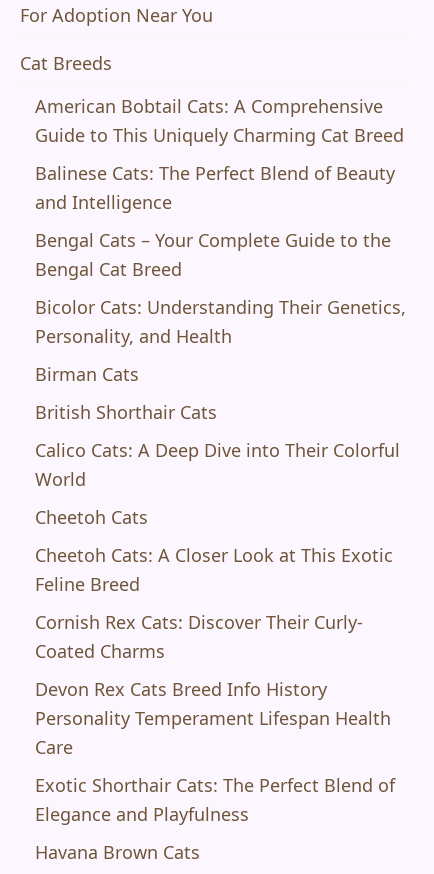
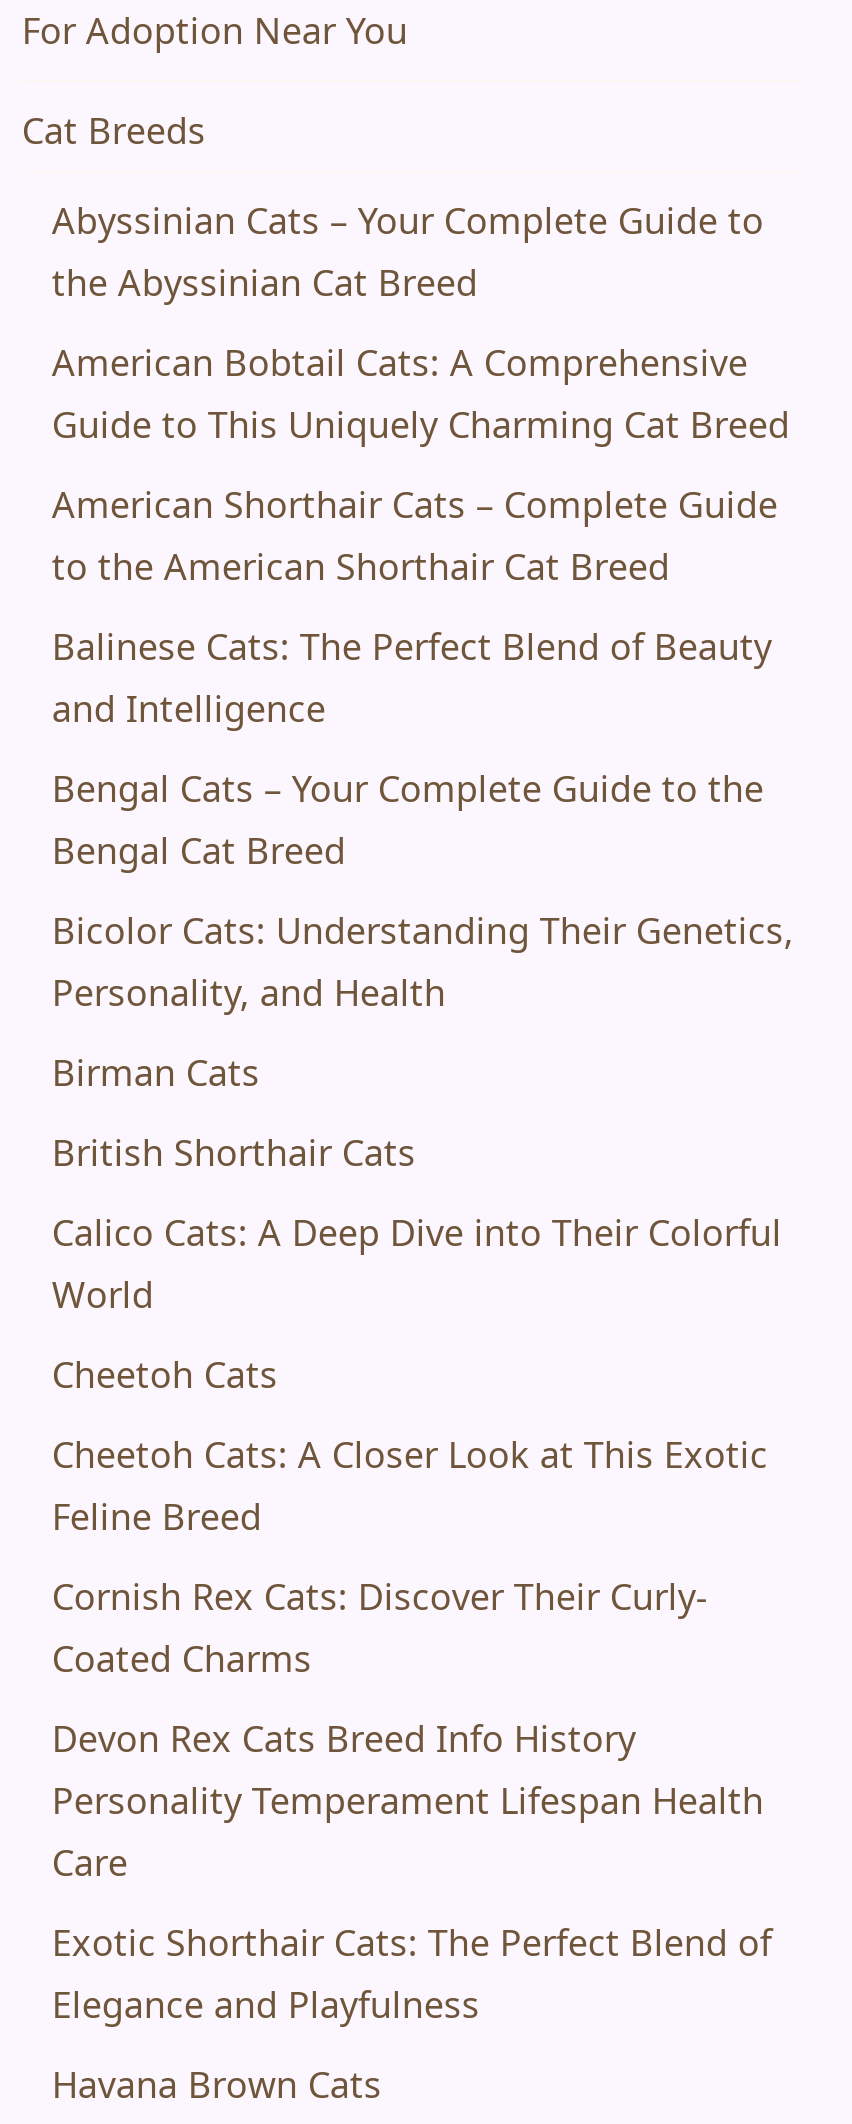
+ Abyssinian Cats – Your Complete Guide to
+ the Abyssinian Cat Breed

+ American Shorthair Cats – Complete Guide
+ to the American Shorthair Cat Breed
